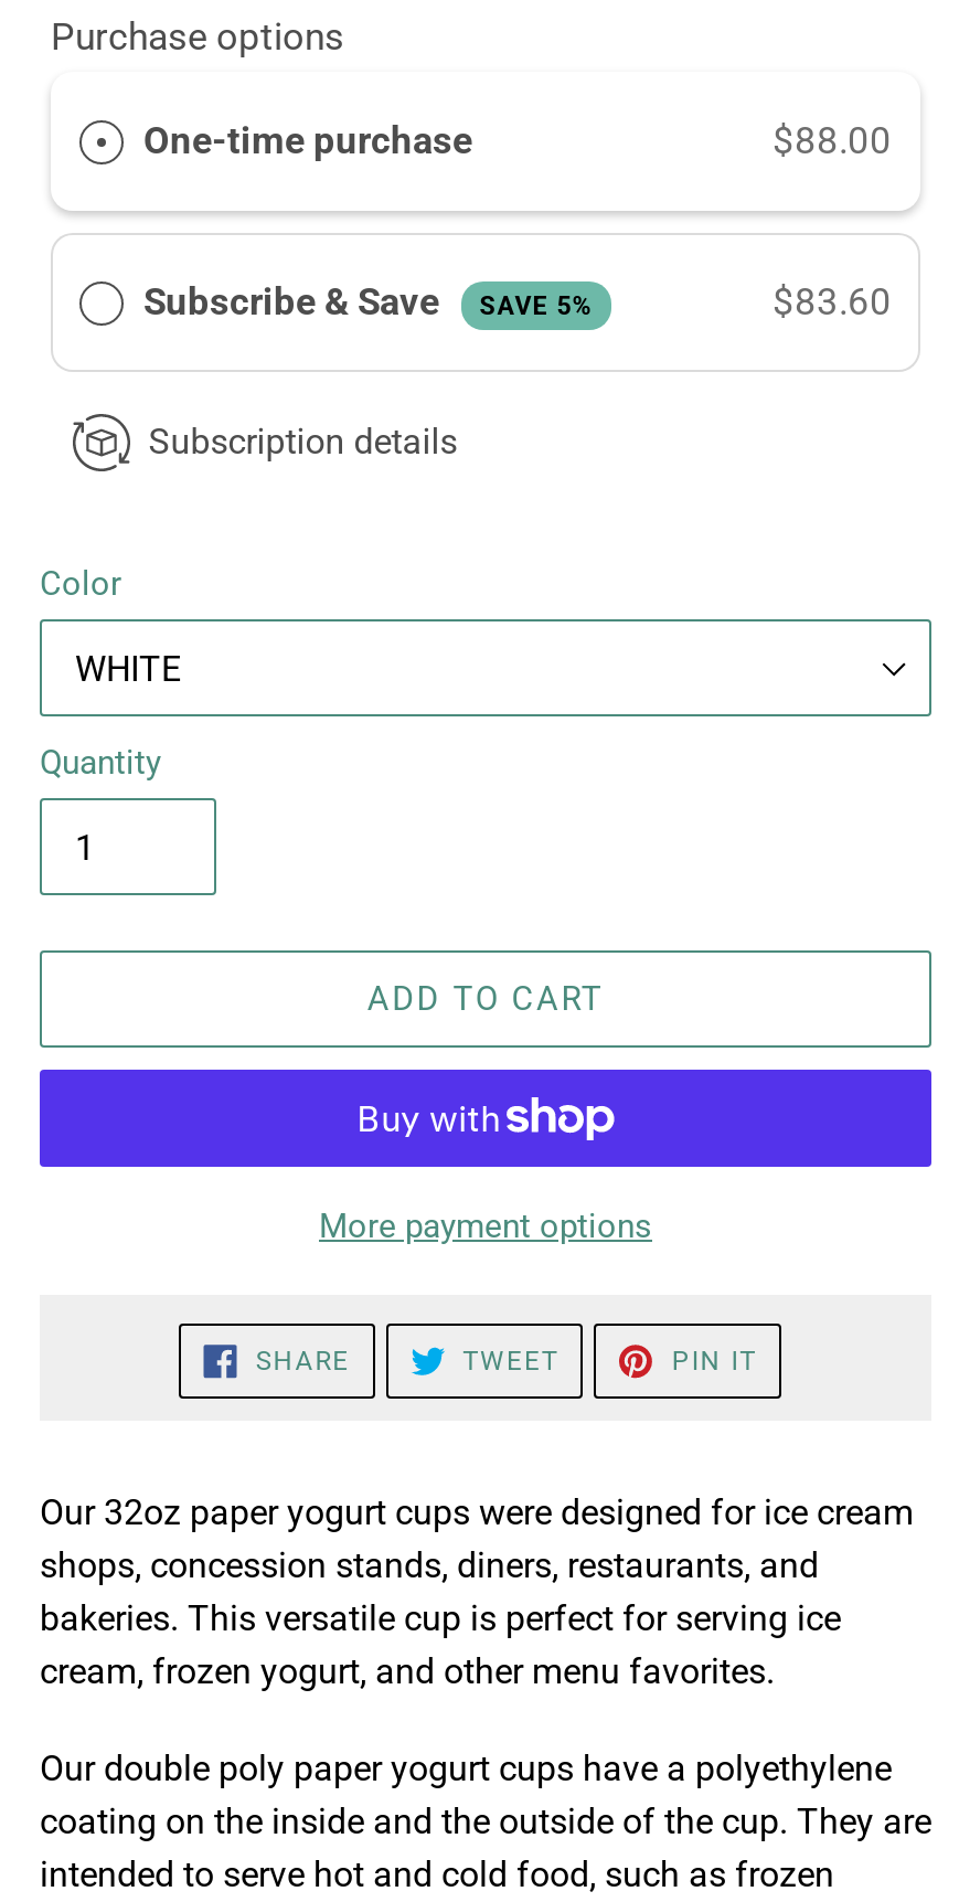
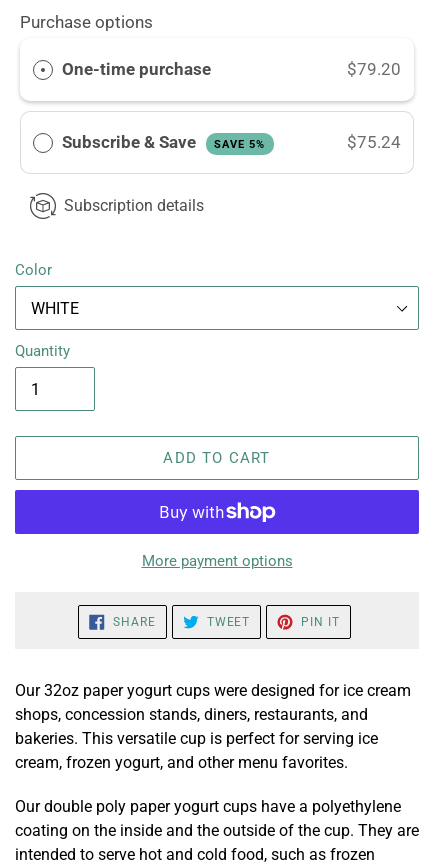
- $88.00
+ $79.20

- $83.60
+ $75.24
